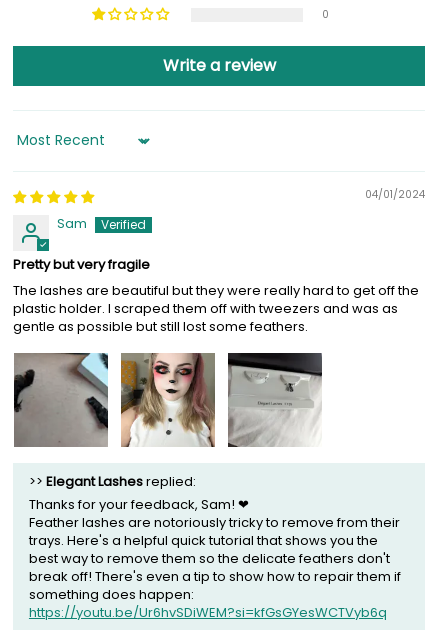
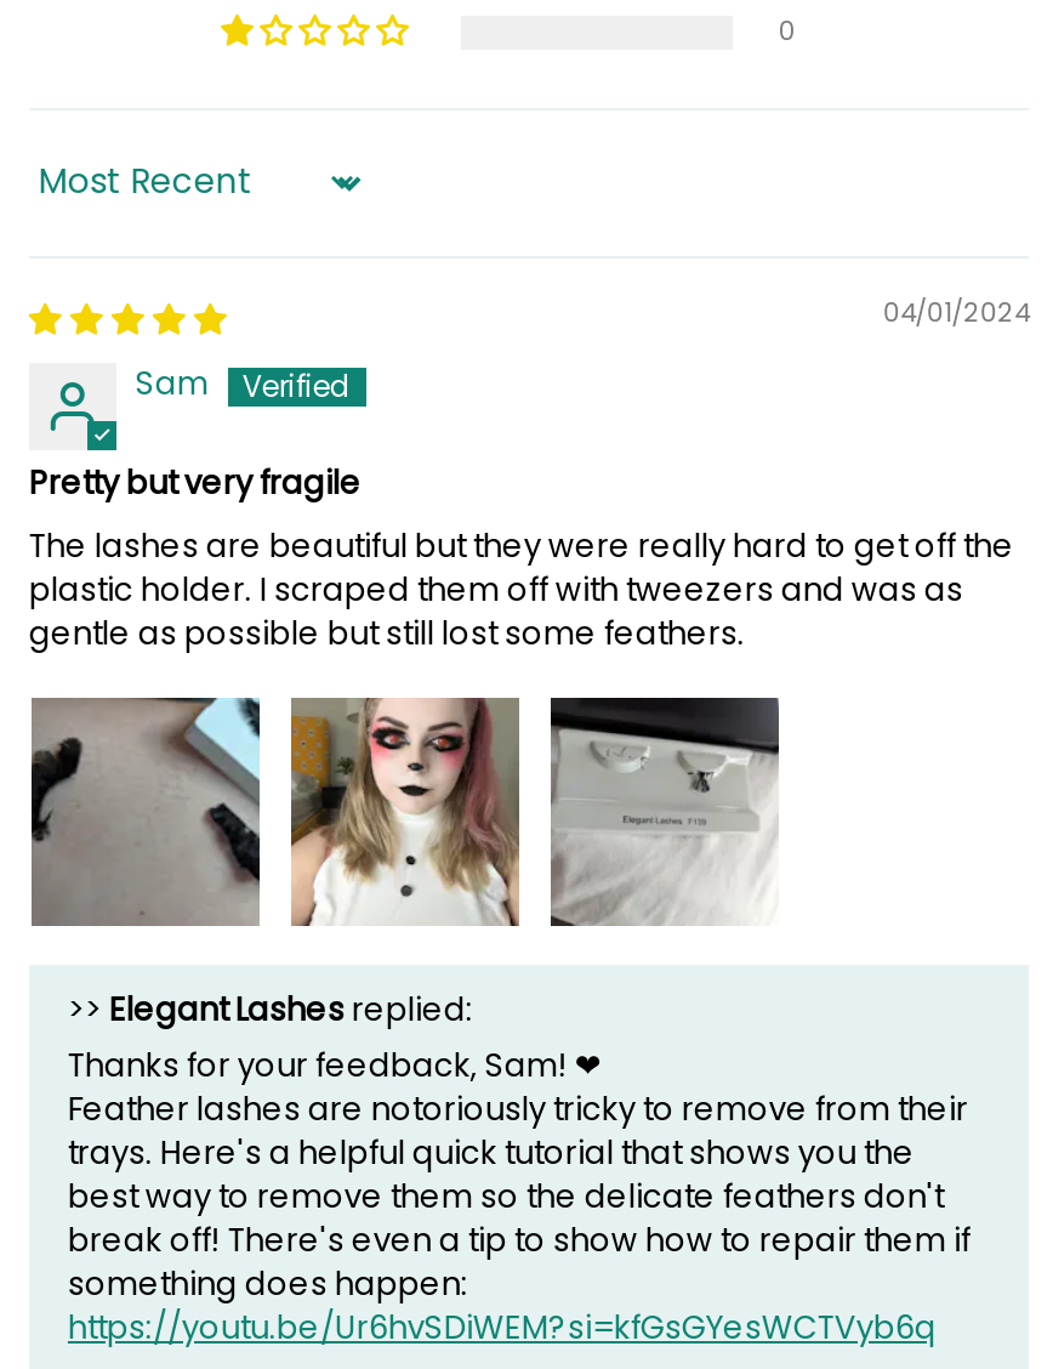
- Write a review
